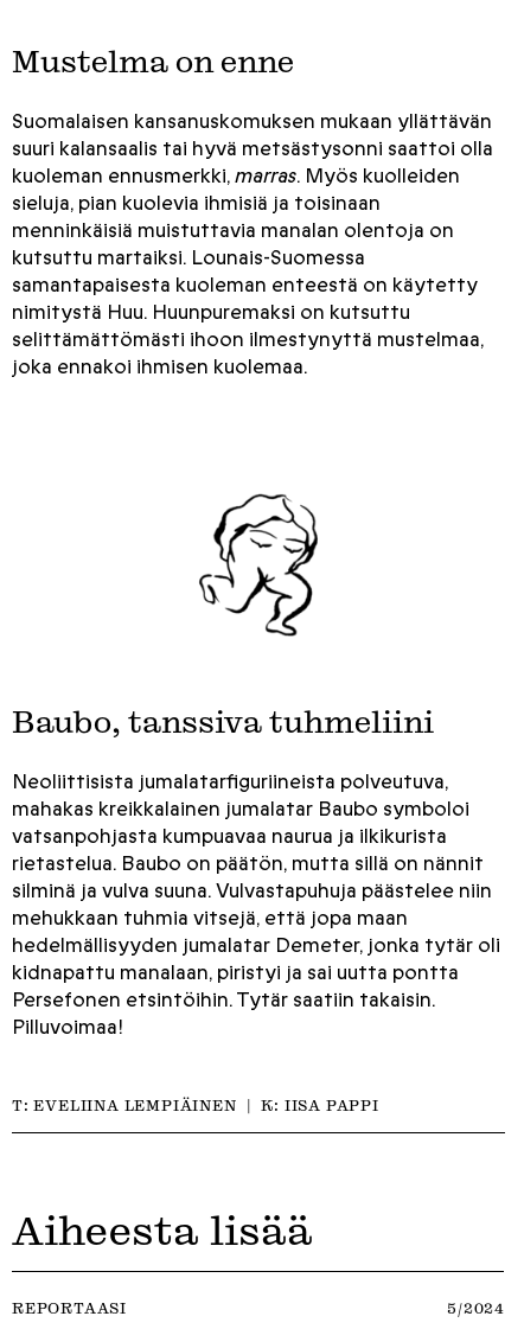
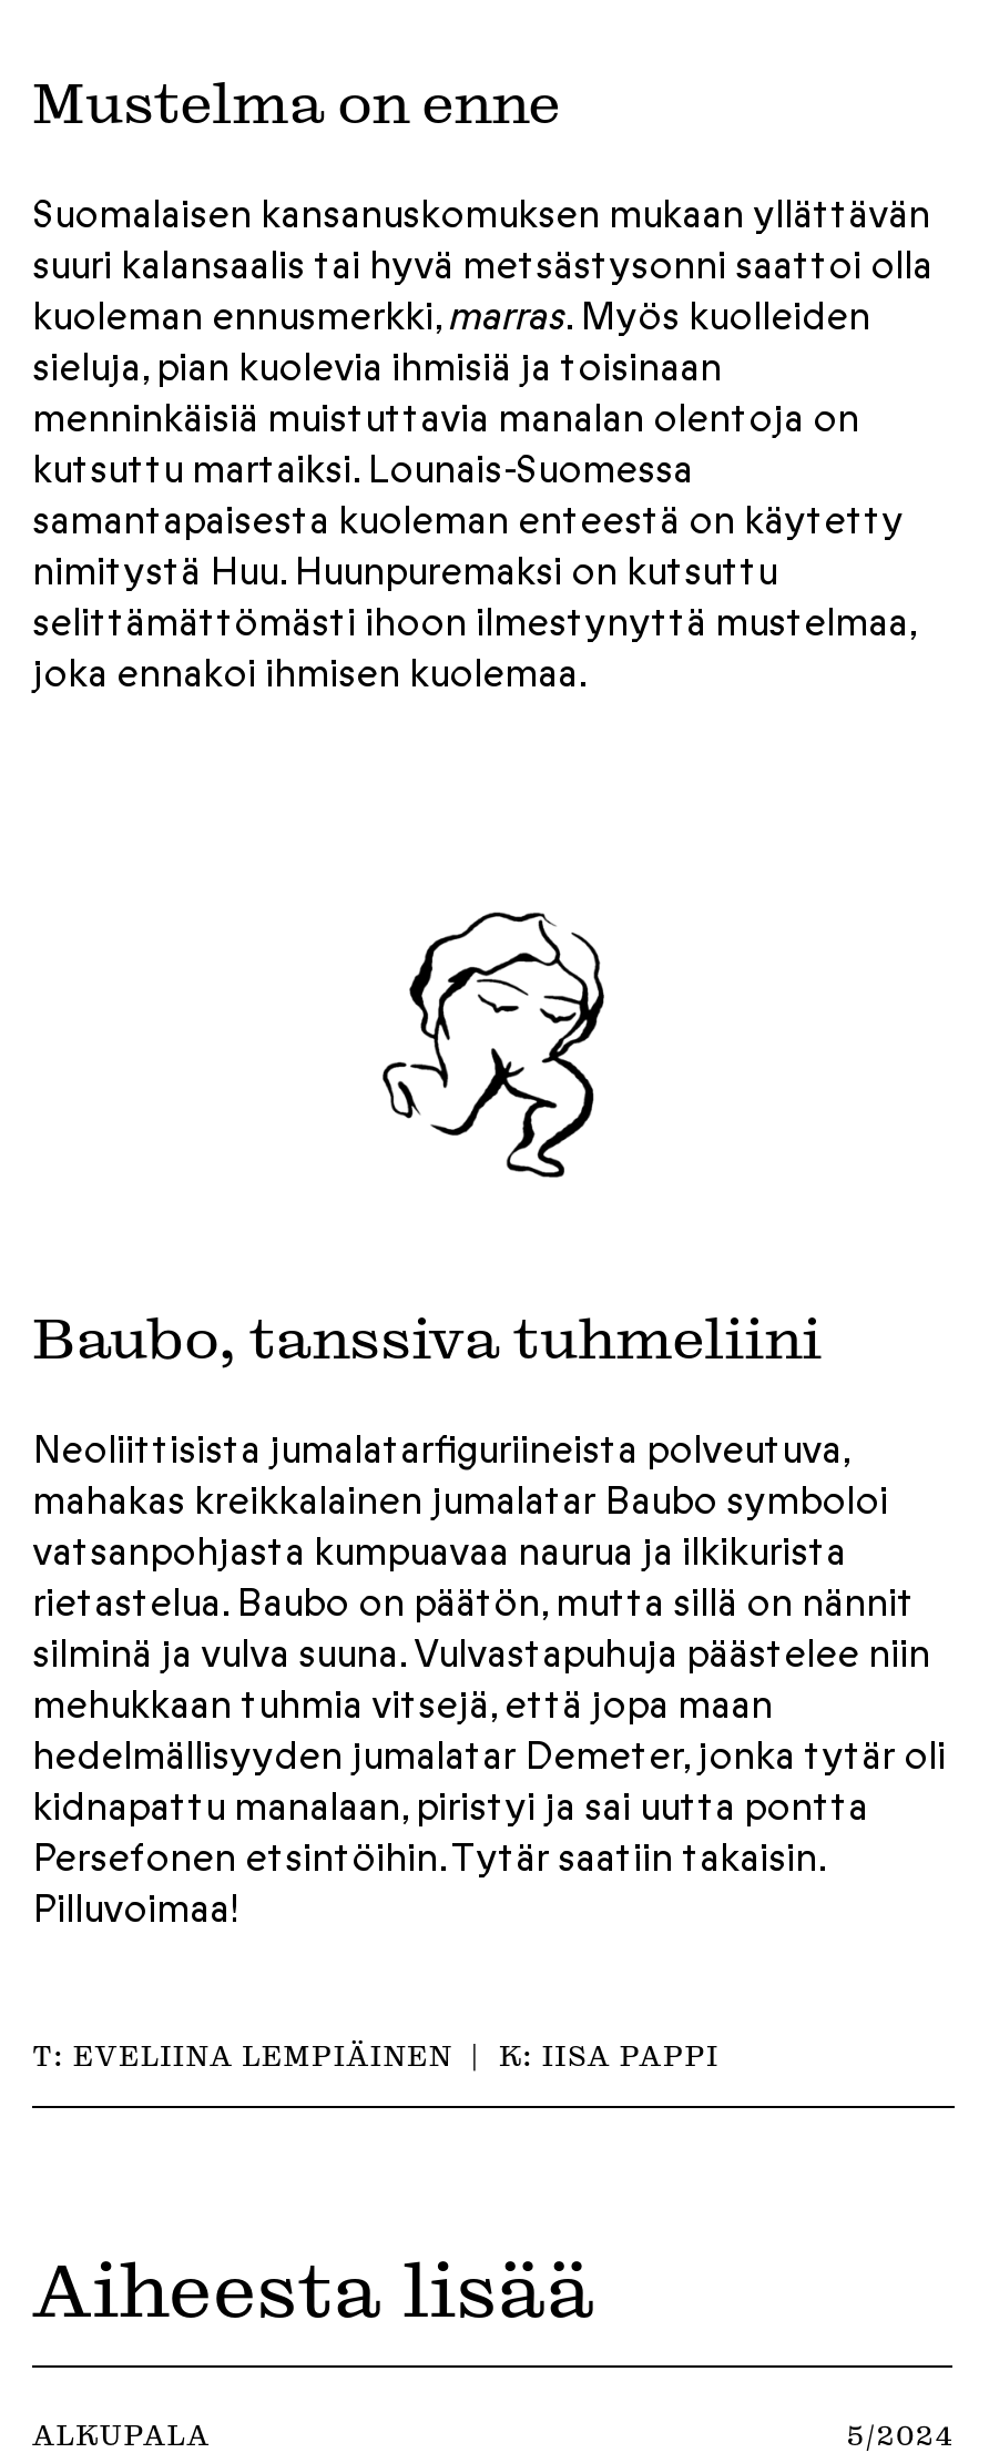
- REPORTAASI
+ ALKUPALA
